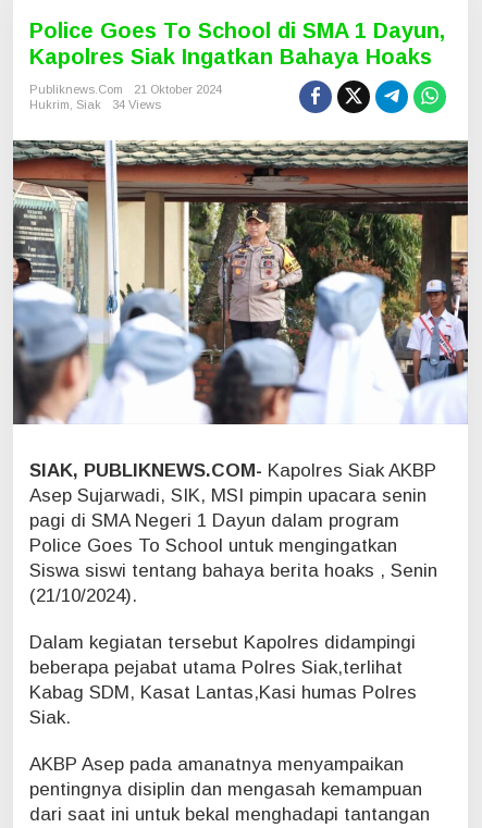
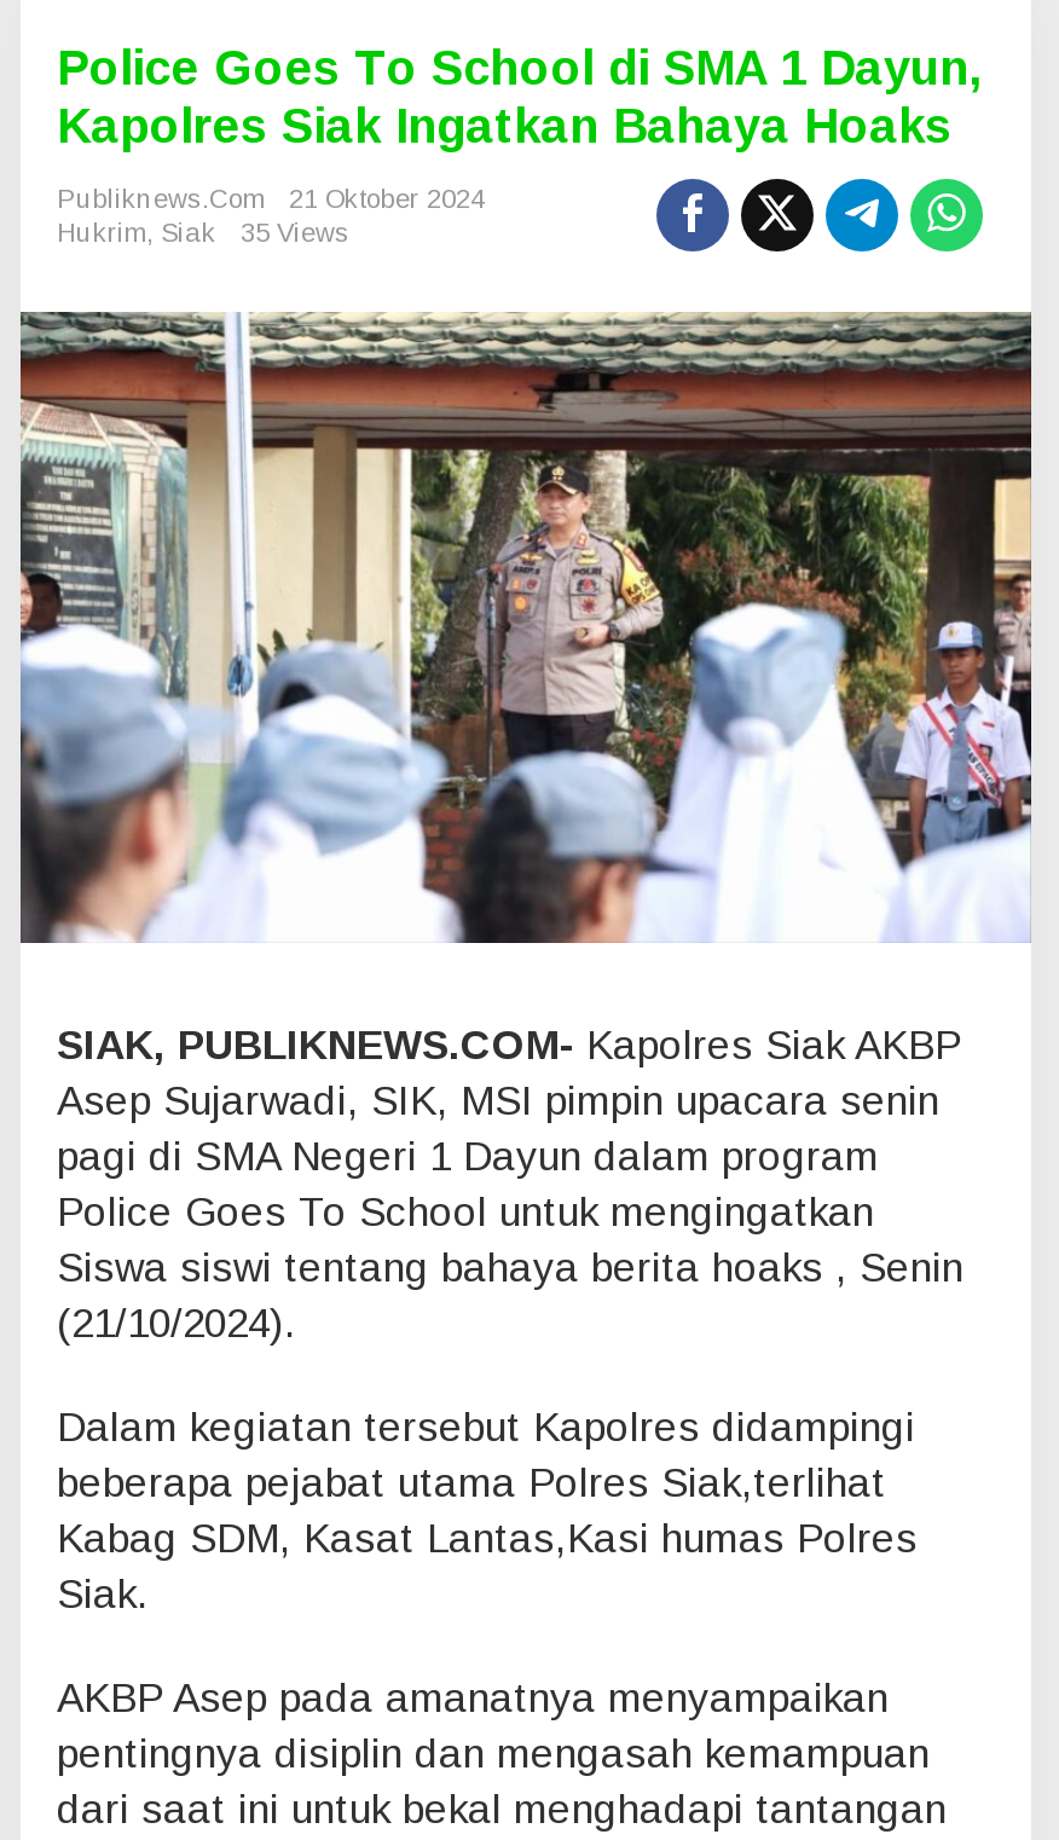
- Hukrim, Siak 34 Views
+ Hukrim, Siak 35 Views
